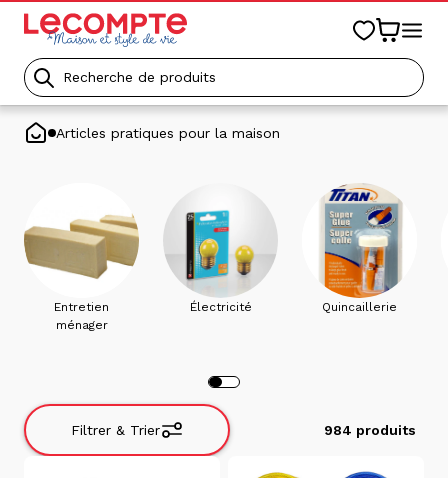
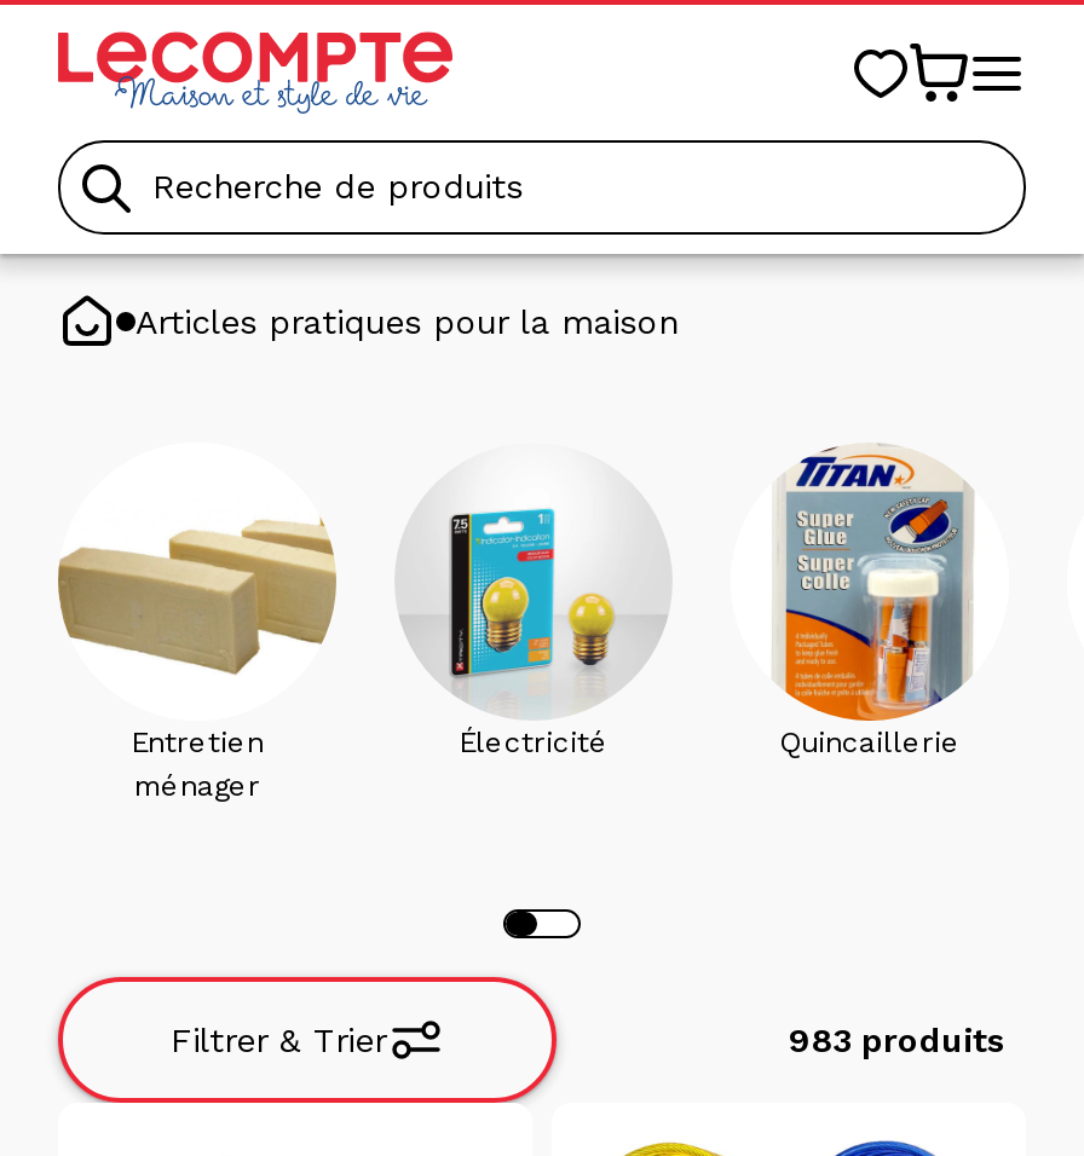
- 984 produits
+ 983 produits
